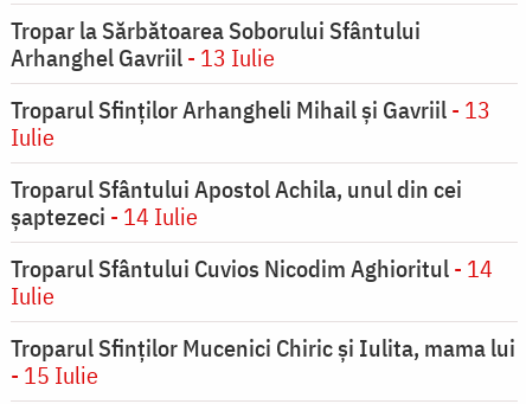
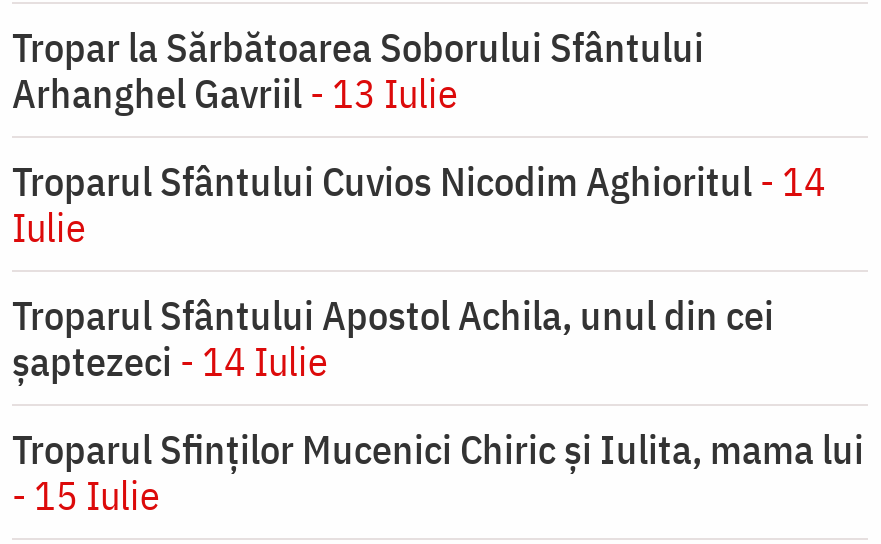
- Troparul Sfinților Arhangheli Mihail și Gavriil - 13

moved up: Troparul Sfântului Cuvios Nicodim Aghioritul - 14

- Iulie
